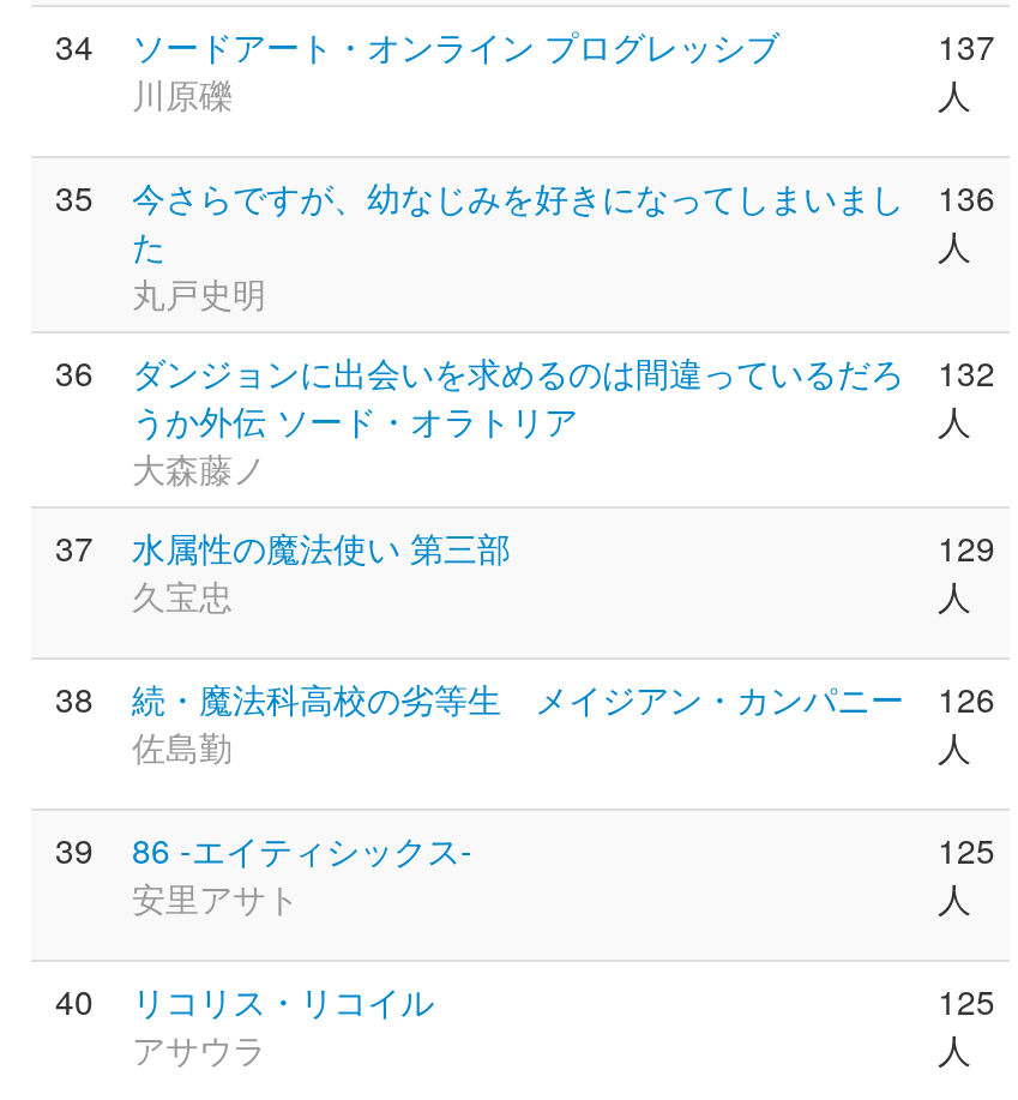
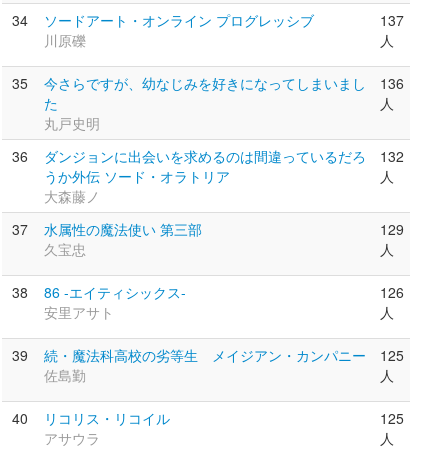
moved down: 続・魔法科高校の劣等生 メイジアン・カンパニー | 佐島勤

moved up: 86 -エイティシックス- | 安里アサト
